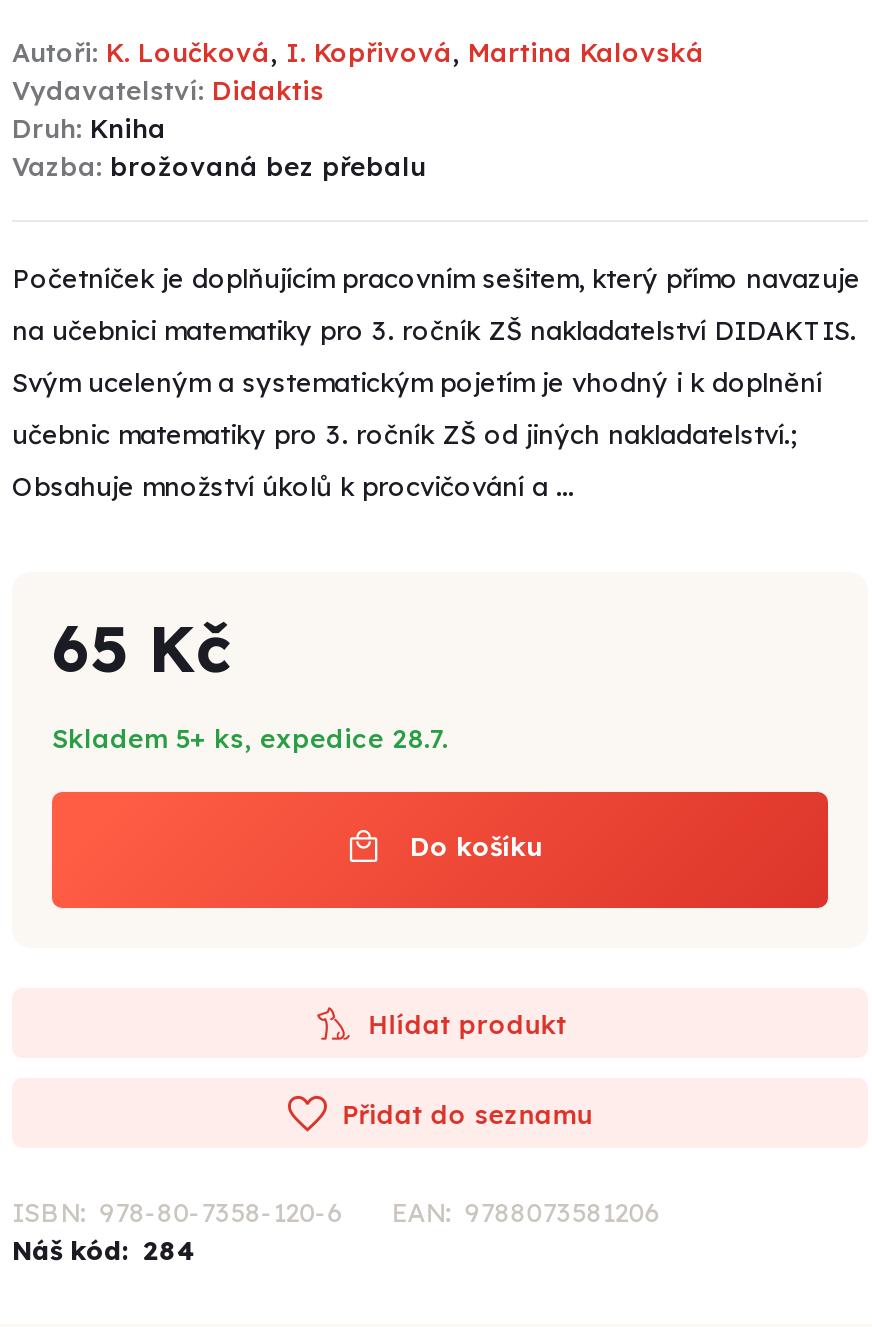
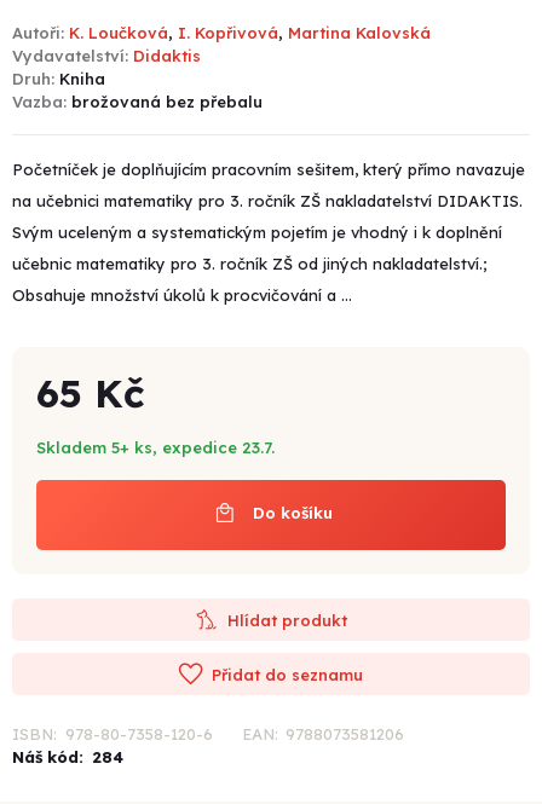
- Skladem 5+ ks, expedice 28.7.
+ Skladem 5+ ks, expedice 23.7.
